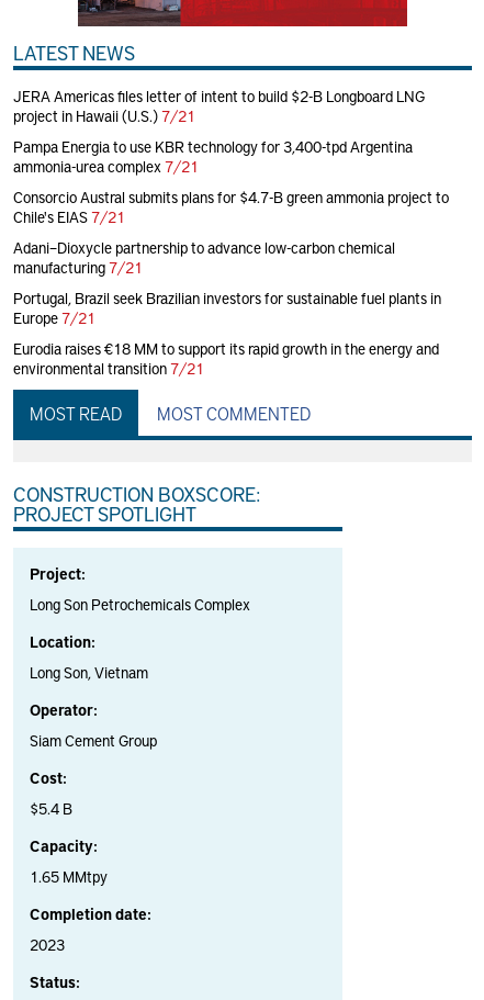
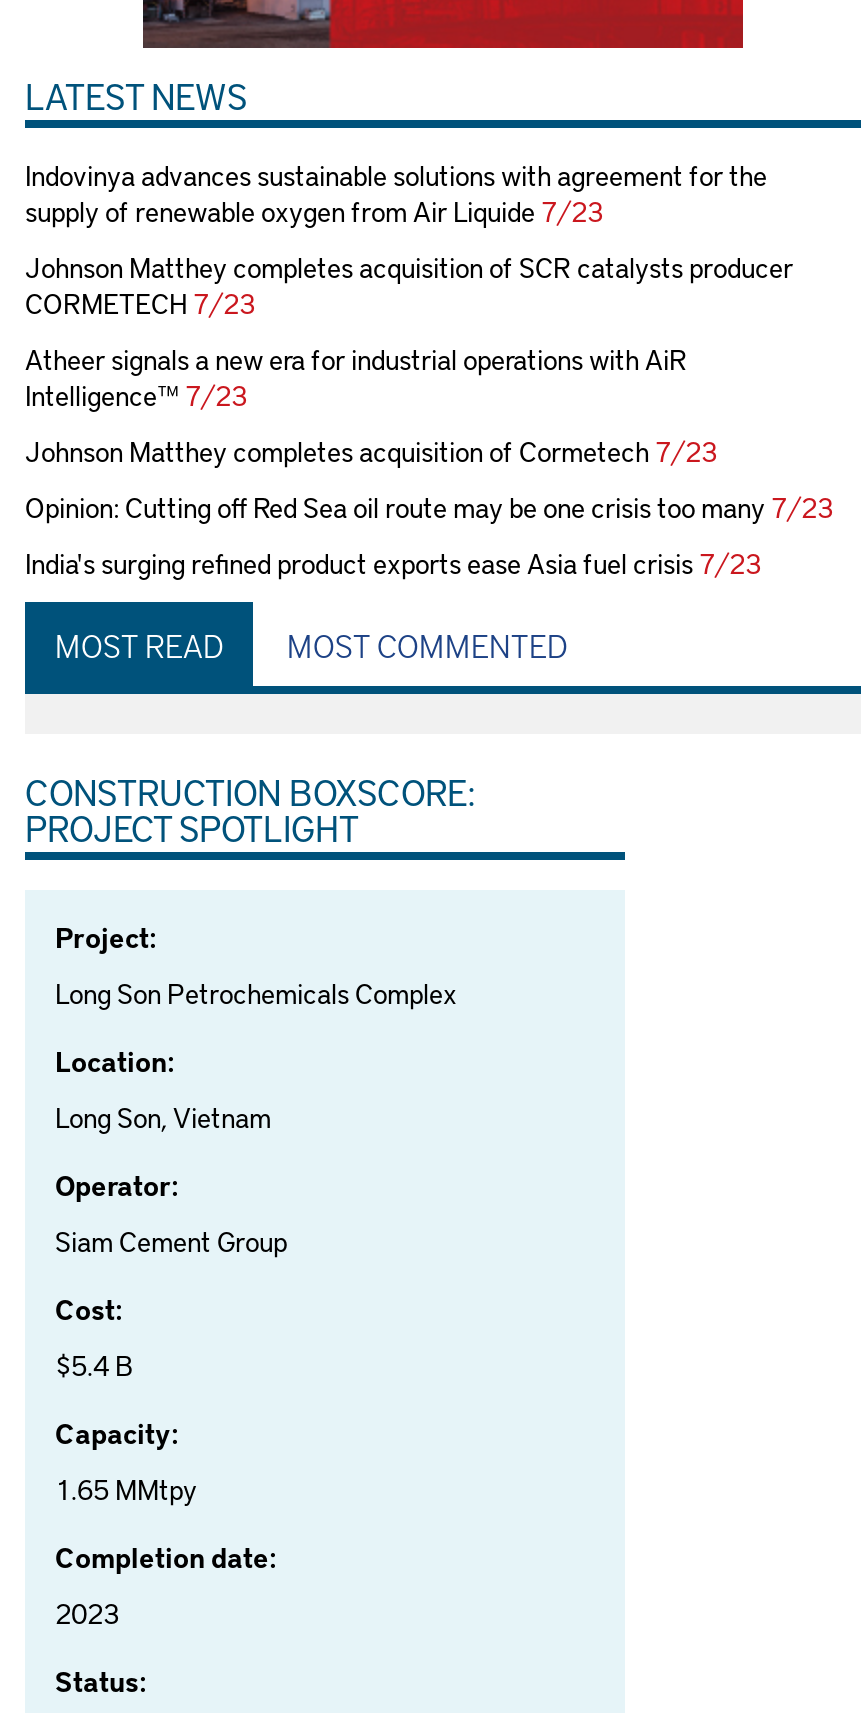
- JERA Americas files letter of intent to build $2-B Longboard LNG
- project in Hawaii (U.S.) 7/21
+ Indovinya advances sustainable solutions with agreement for the
+ supply of renewable oxygen from Air Liquide 7/23

- Pampa Energia to use KBR technology for 3,400-tpd Argentina
- ammonia-urea complex 7/21
+ Johnson Matthey completes acquisition of SCR catalysts producer
+ CORMETECH 7/23

- Consorcio Austral submits plans for $4.7-B green ammonia project to
- Chile's EIAS 7/21
+ Atheer signals a new era for industrial operations with AiR
+ Intelligence™ 7/23

- Adani–Dioxycle partnership to advance low-carbon chemical
- manufacturing 7/21
+ Johnson Matthey completes acquisition of Cormetech 7/23

- Portugal, Brazil seek Brazilian investors for sustainable fuel plants in
- Europe 7/21
+ Opinion: Cutting off Red Sea oil route may be one crisis too many 7/23

- Eurodia raises €18 MM to support its rapid growth in the energy and
- environmental transition 7/21
+ India's surging refined product exports ease Asia fuel crisis 7/23
